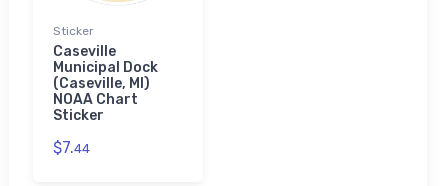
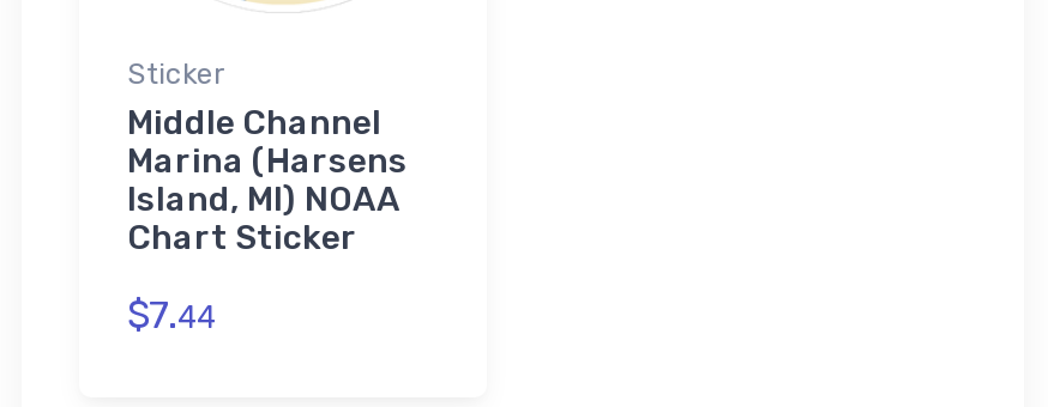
- Caseville
- Municipal Dock
- (Caseville, MI)
- NOAA Chart
- Sticker
+ Middle Channel
+ Marina (Harsens
+ Island, MI) NOAA
+ Chart Sticker
